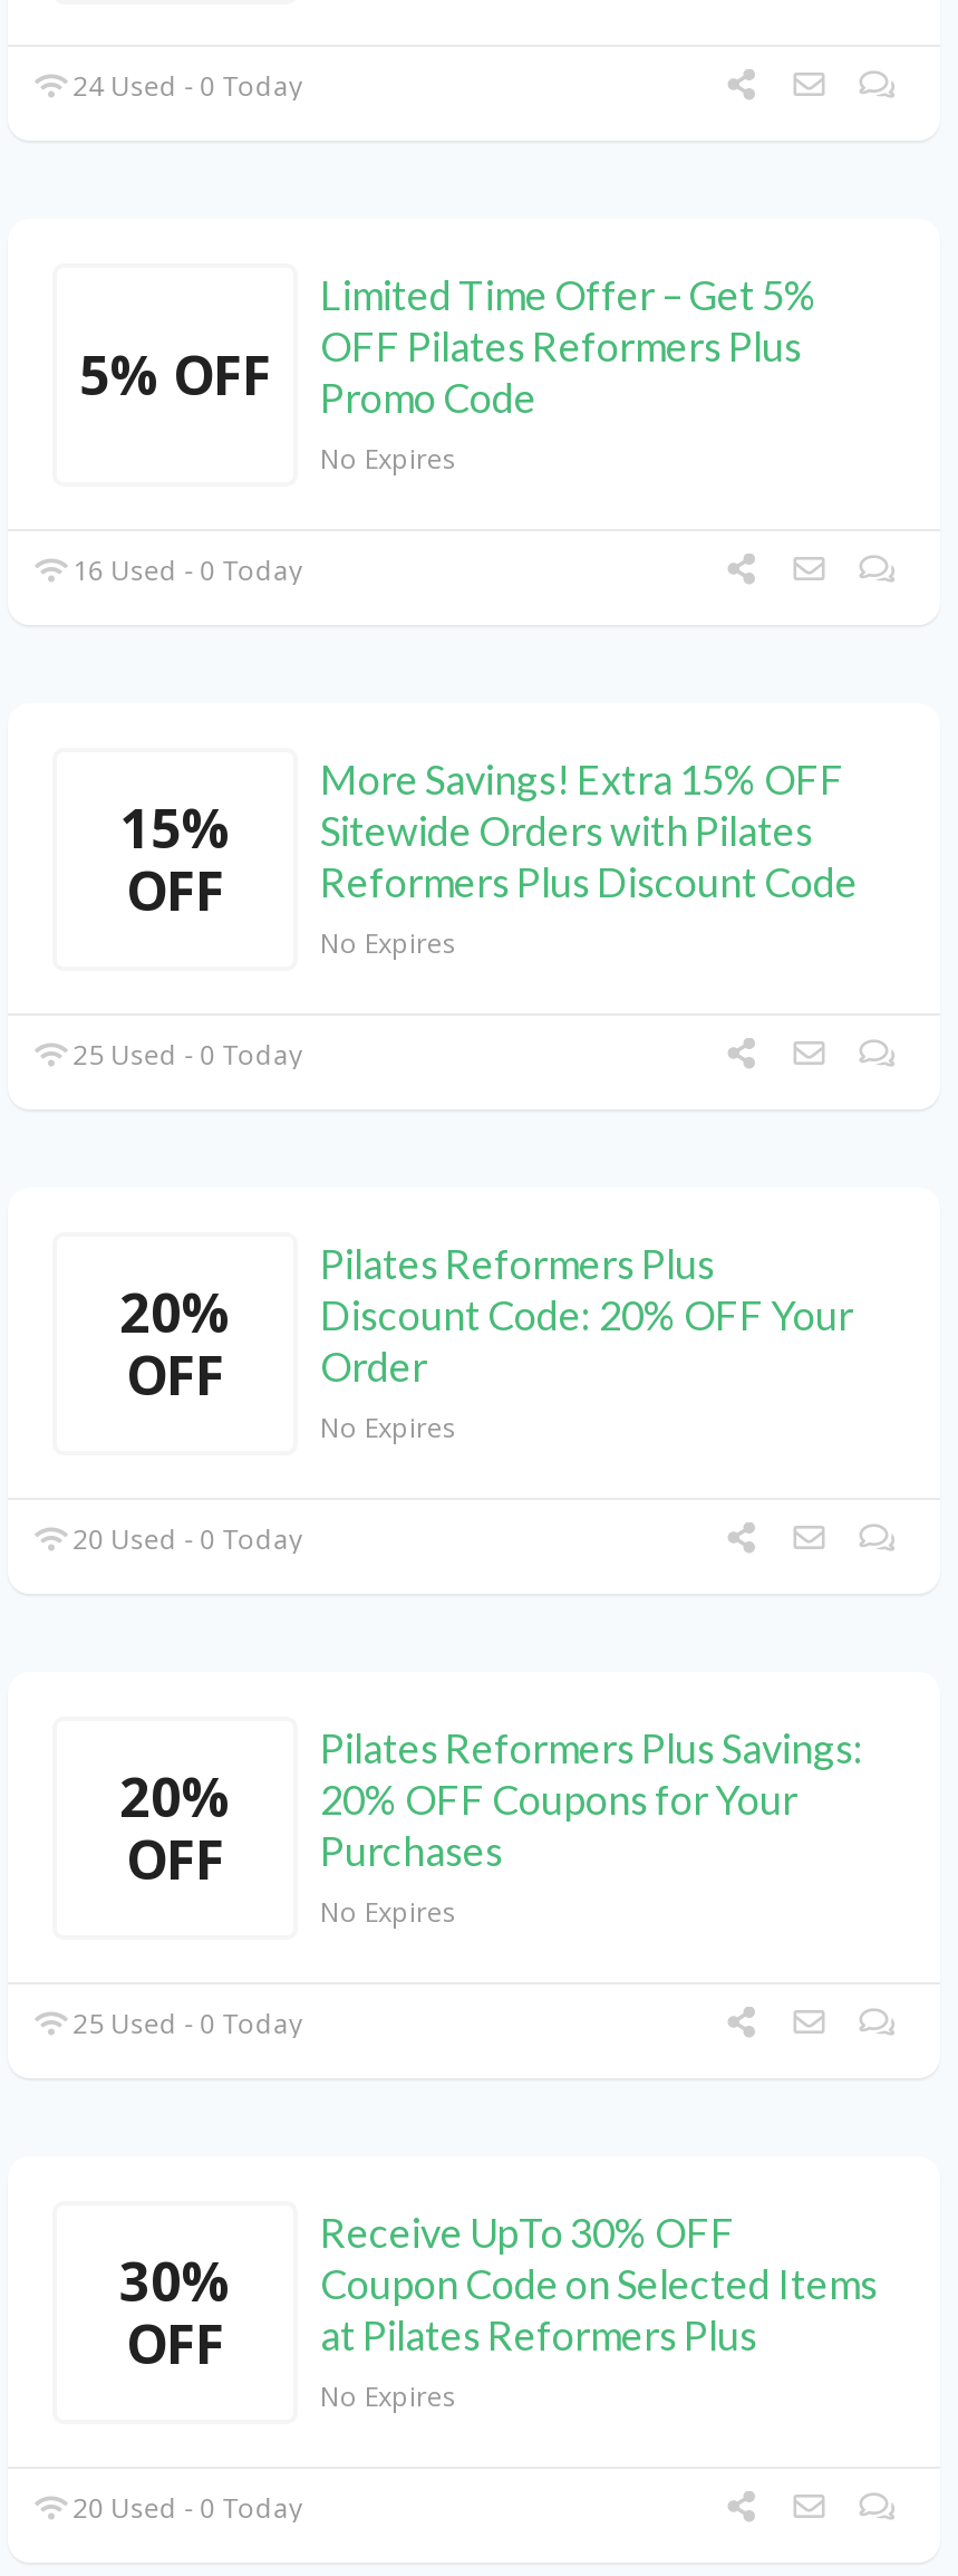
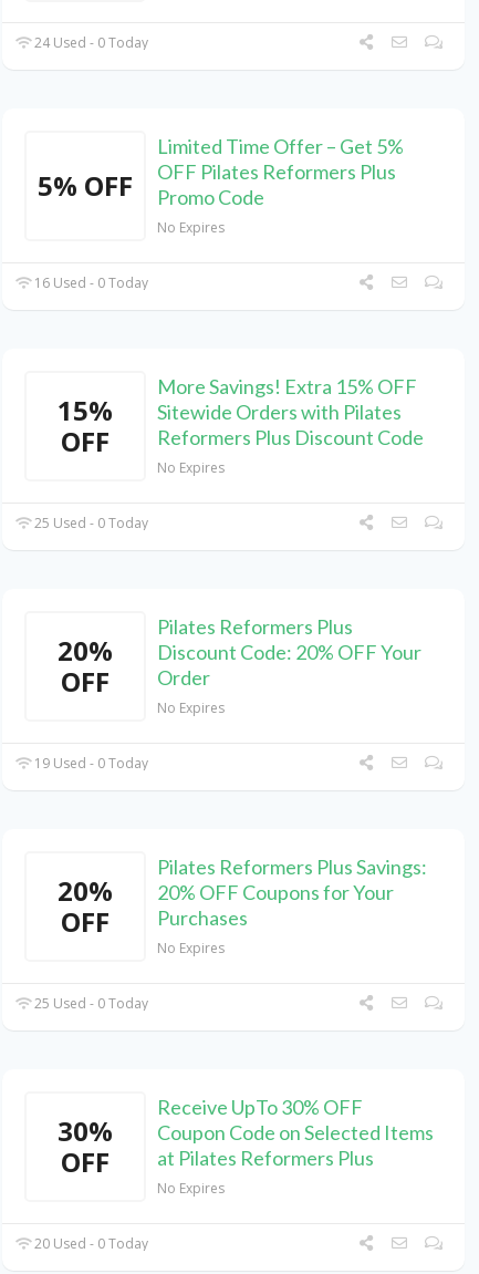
- 20 Used - 0 Today
+ 19 Used - 0 Today
